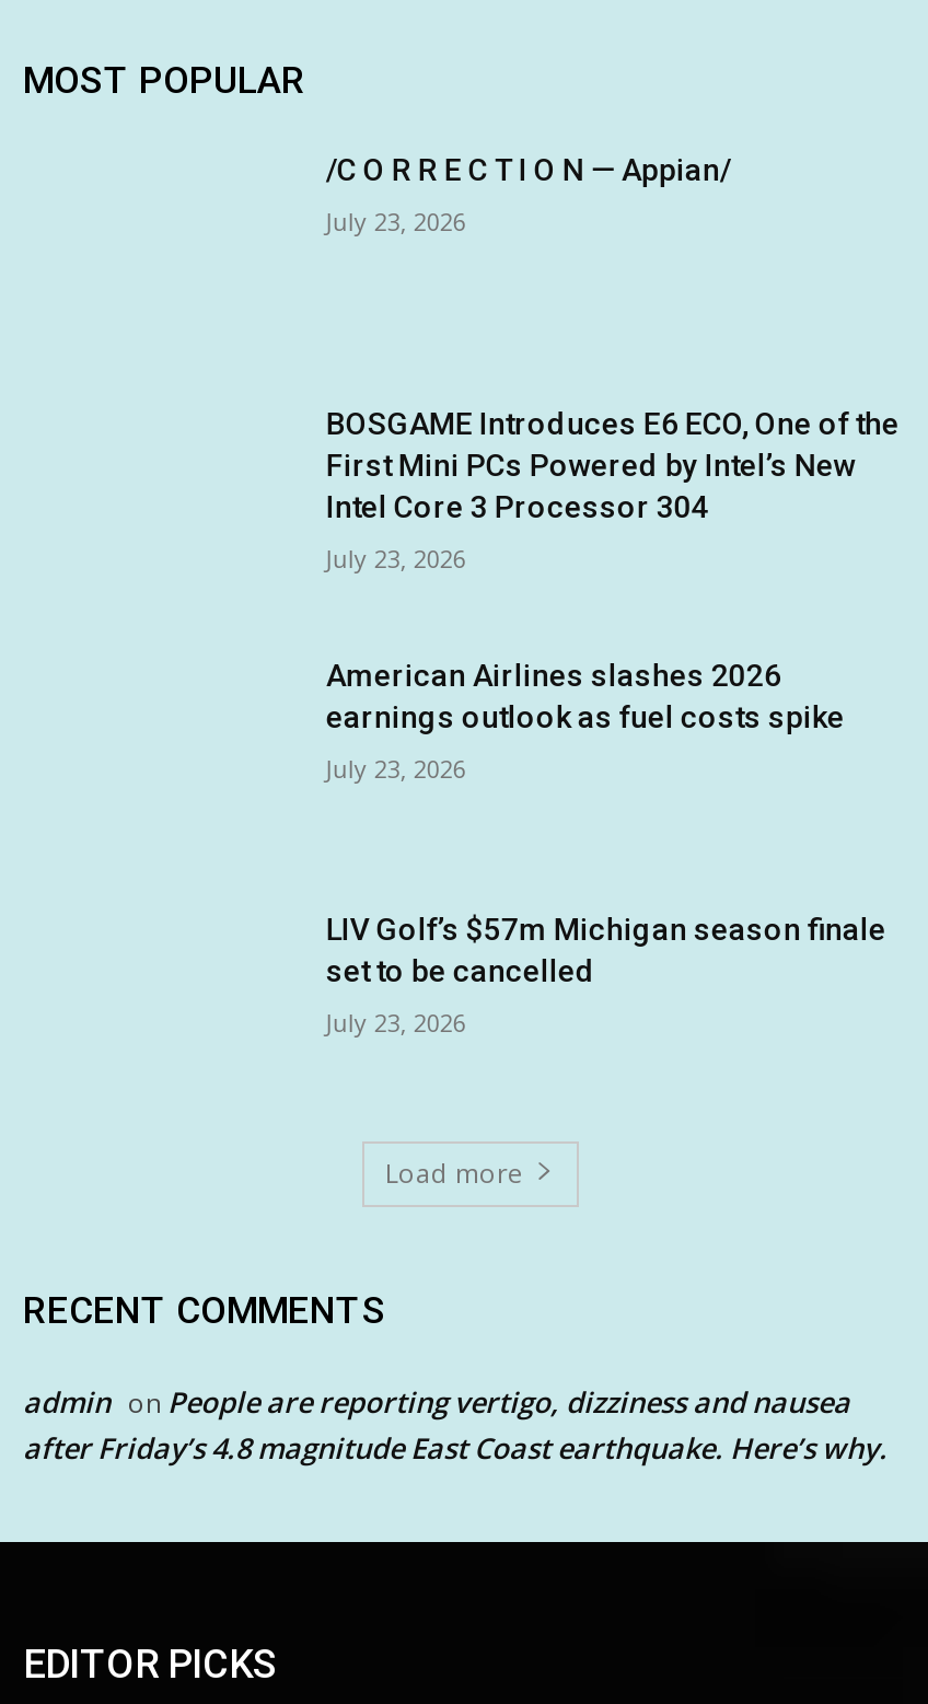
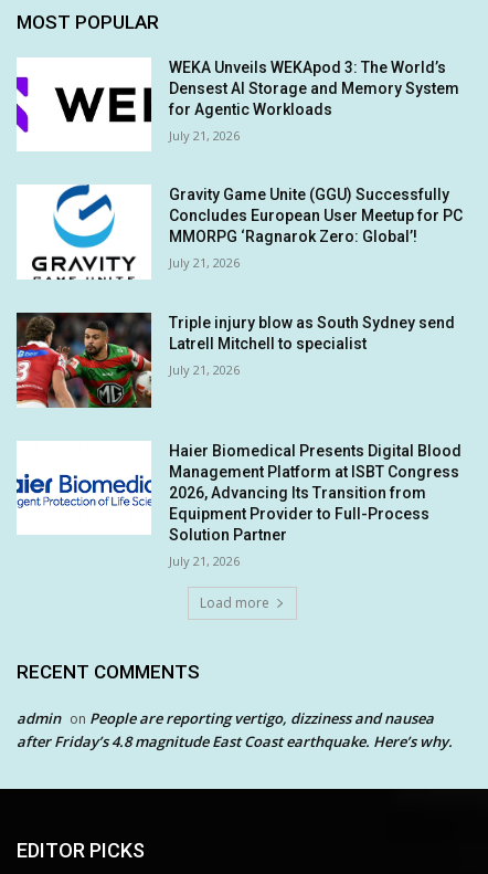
+ [image]

+ [image]

+ [image]

+ [image]

- /C O R R E C T I O N — Appian/
+ WEKA Unveils WEKApod 3: The World’s
+ Densest AI Storage and Memory System
+ for Agentic Workloads

- July 23, 2026
+ July 21, 2026

- BOSGAME Introduces E6 ECO, One of the
- First Mini PCs Powered by Intel’s New
- Intel Core 3 Processor 304
+ Gravity Game Unite (GGU) Successfully
+ Concludes European User Meetup for PC
+ MMORPG ‘Ragnarok Zero: Global’!

- July 23, 2026
+ July 21, 2026

- American Airlines slashes 2026
- earnings outlook as fuel costs spike
+ Triple injury blow as South Sydney send
+ Latrell Mitchell to specialist

- July 23, 2026
+ July 21, 2026

- LIV Golf’s $57m Michigan season finale
- set to be cancelled
+ Haier Biomedical Presents Digital Blood
+ Management Platform at ISBT Congress
+ 2026, Advancing Its Transition from
+ Equipment Provider to Full-Process
+ Solution Partner

- July 23, 2026
+ July 21, 2026
